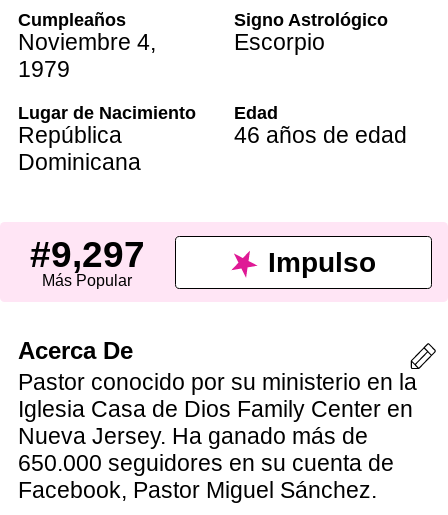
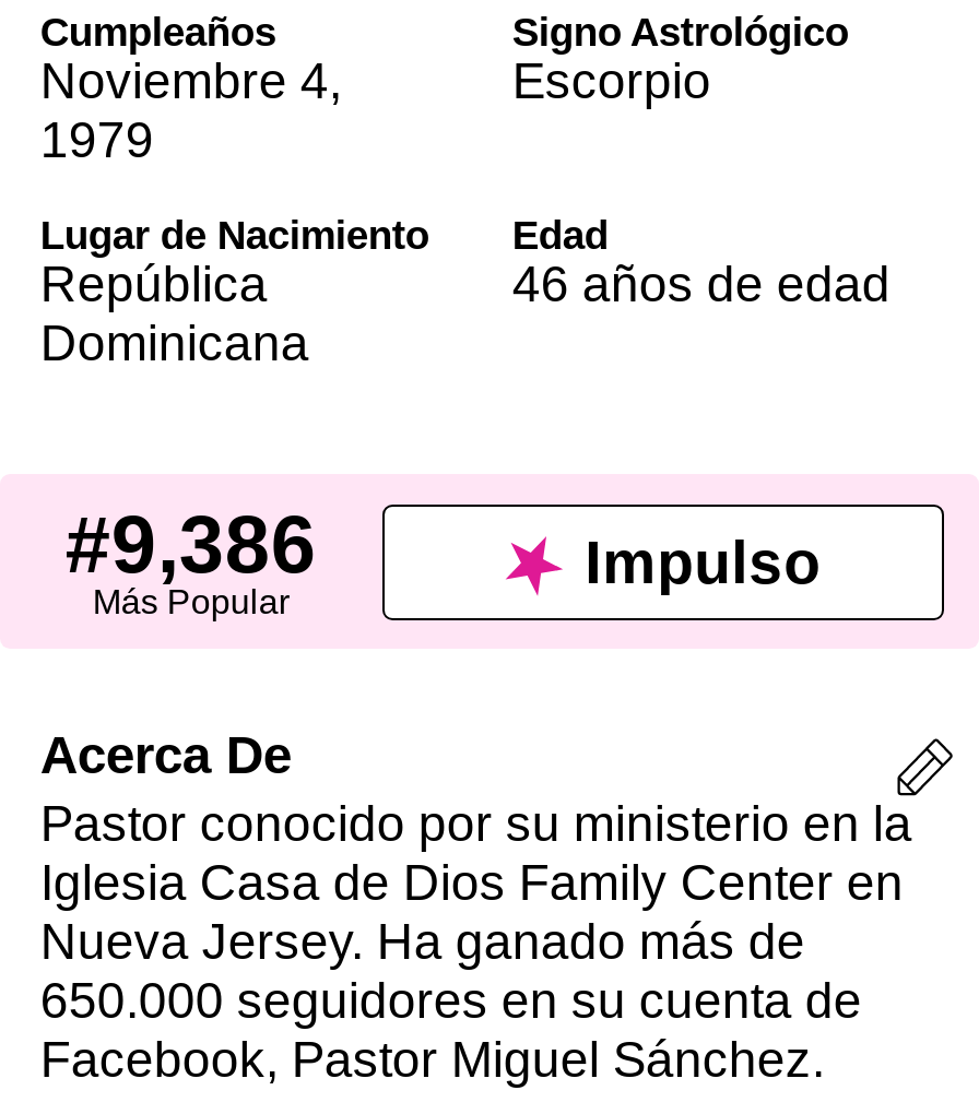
- #9,297
+ #9,386
